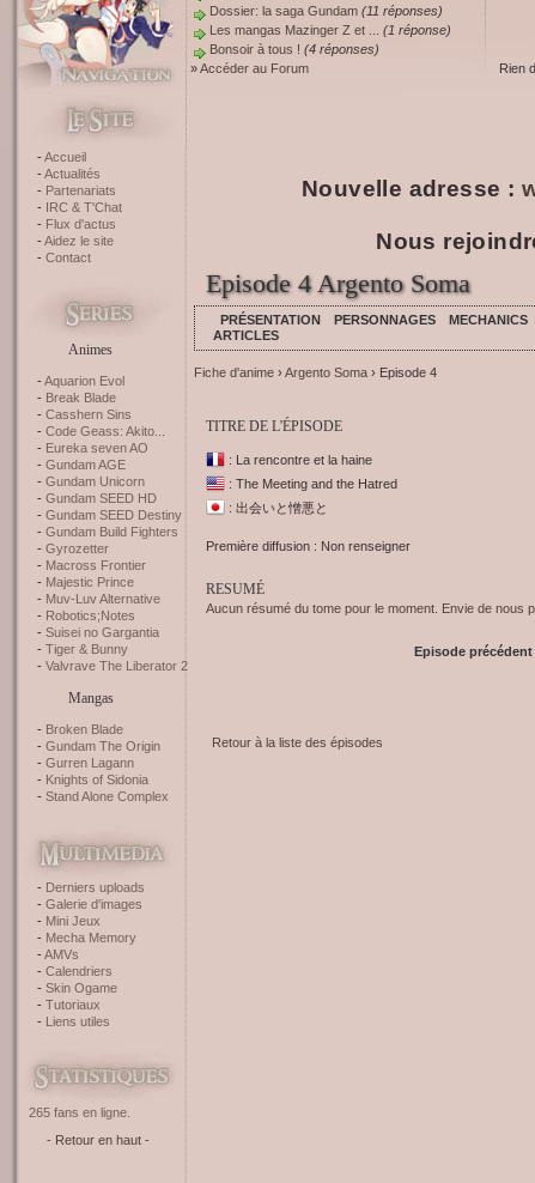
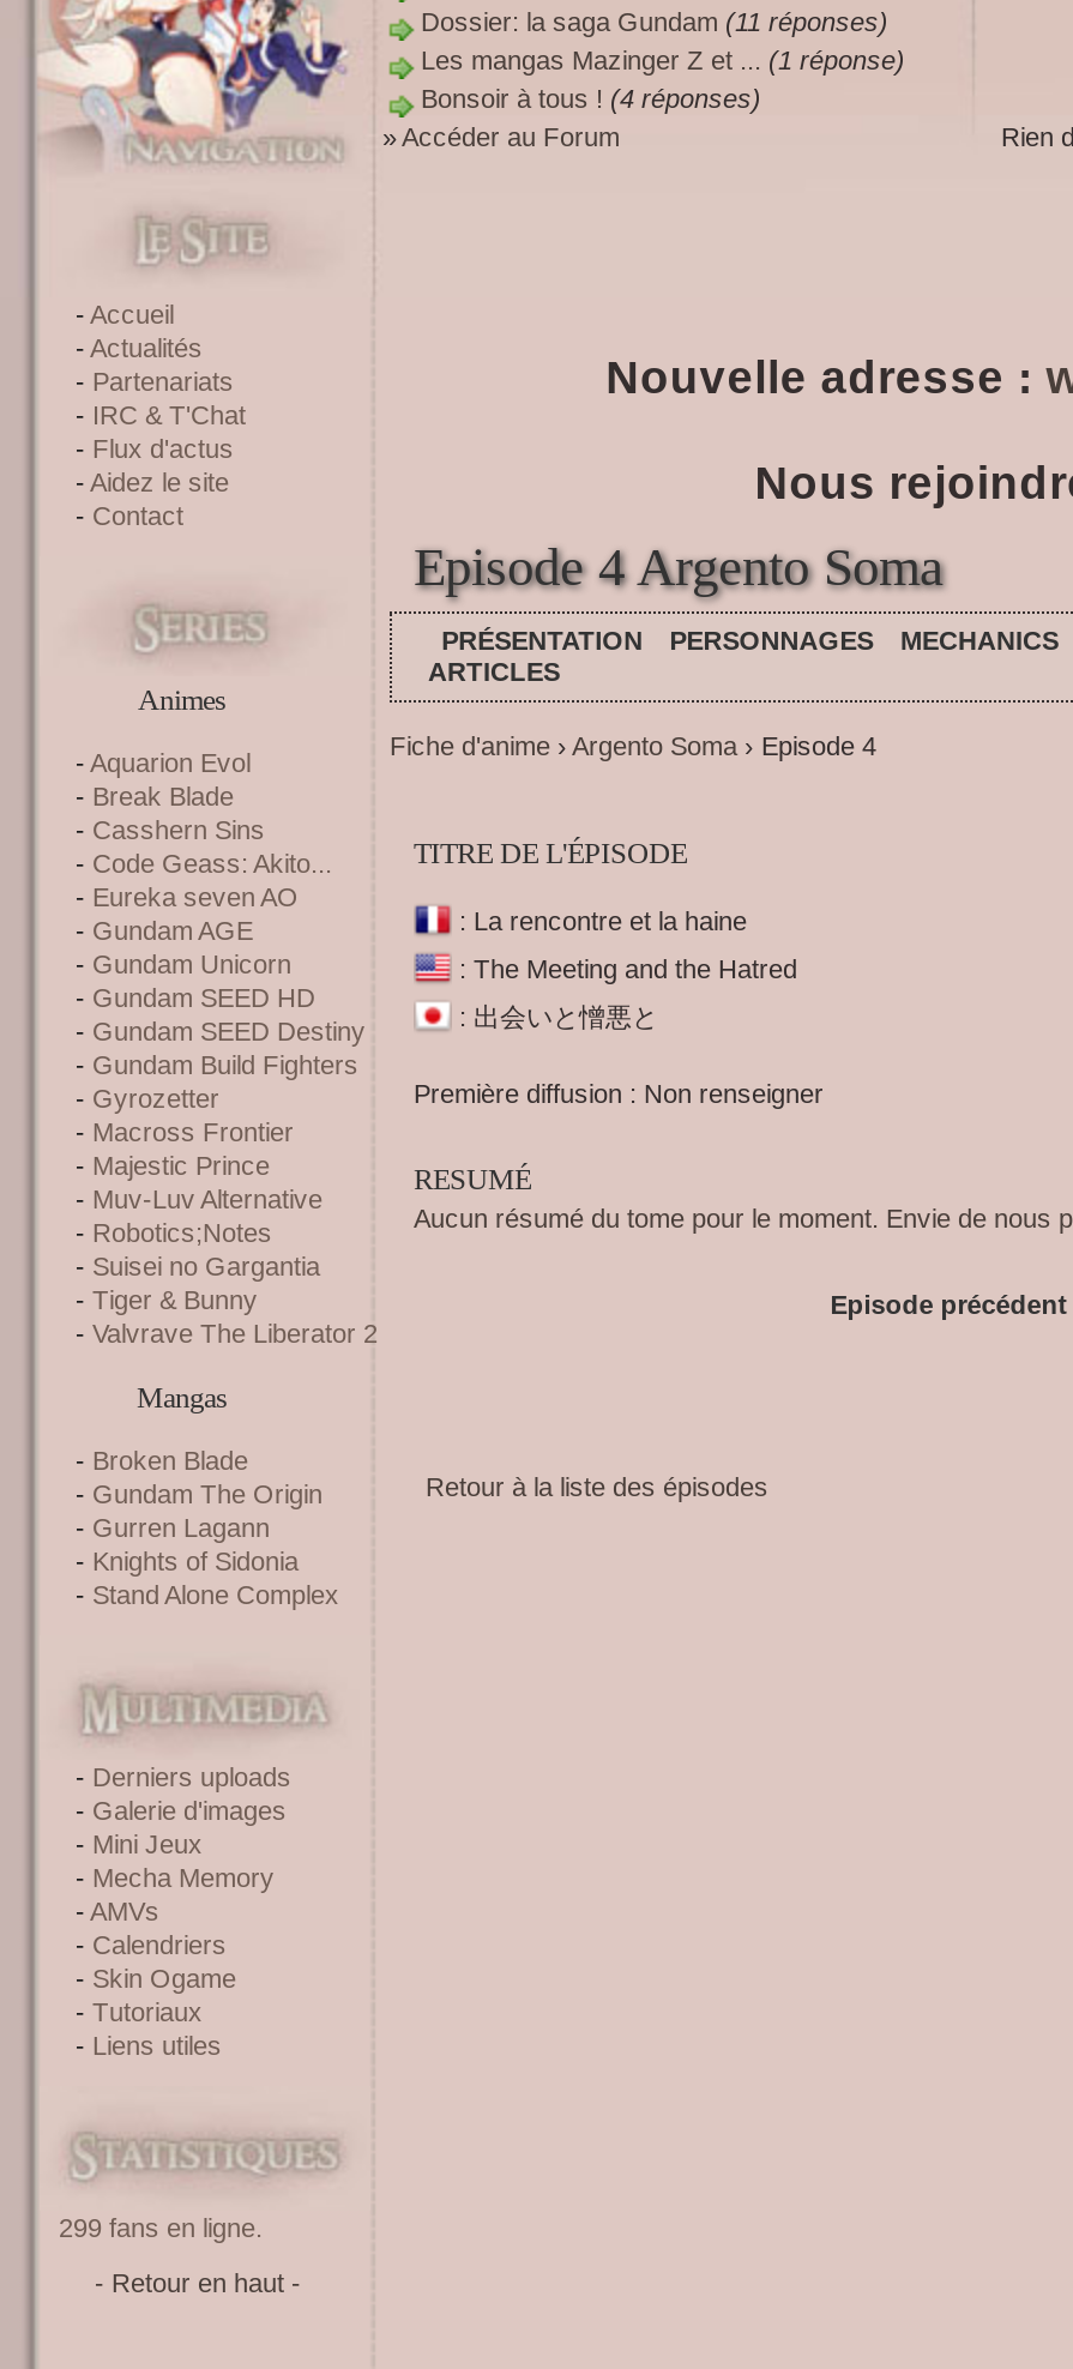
- 265 fans en ligne.
+ 299 fans en ligne.
